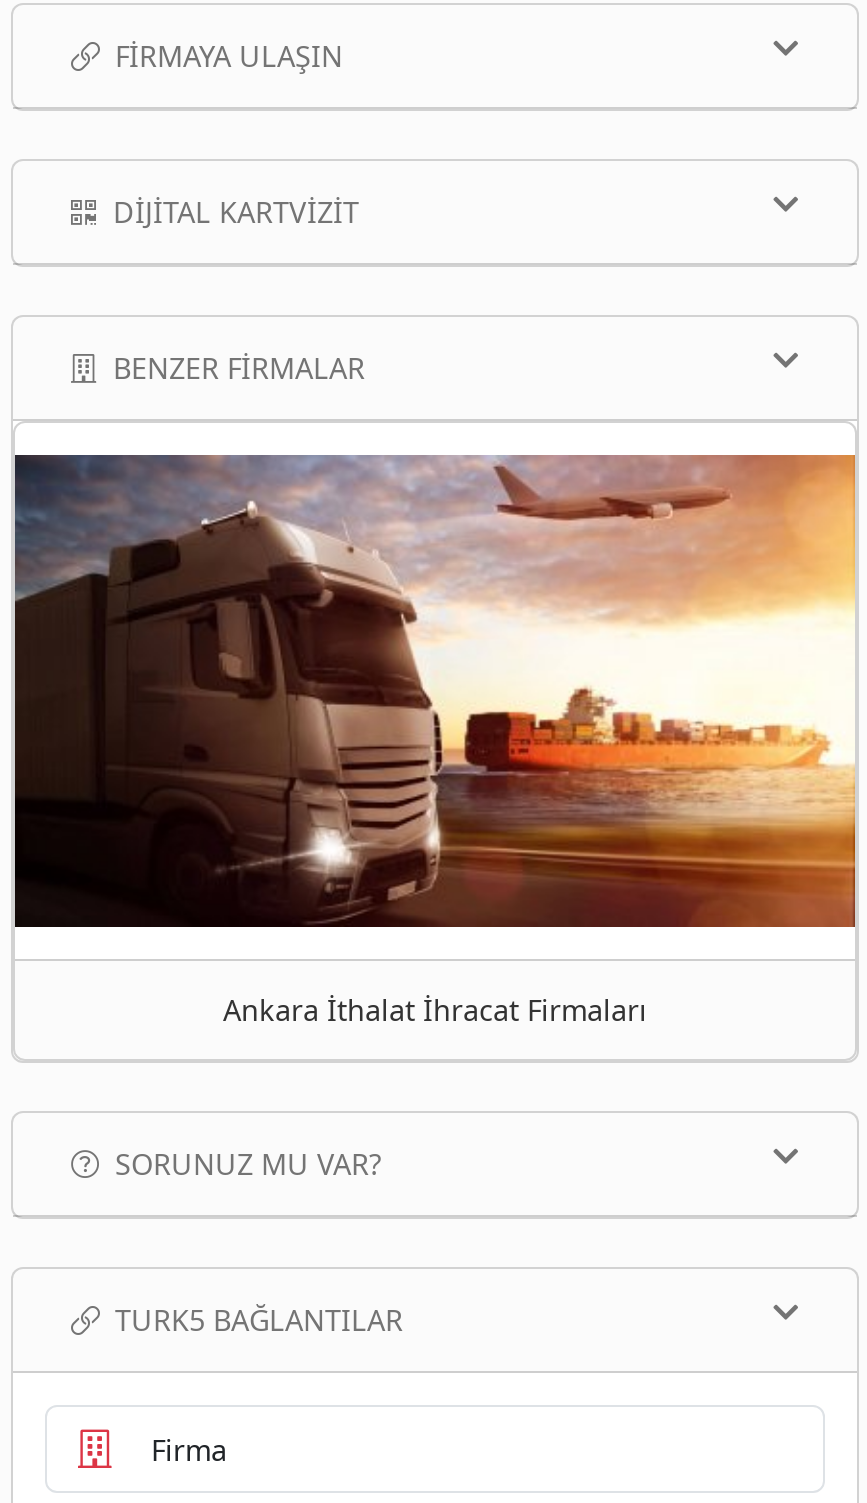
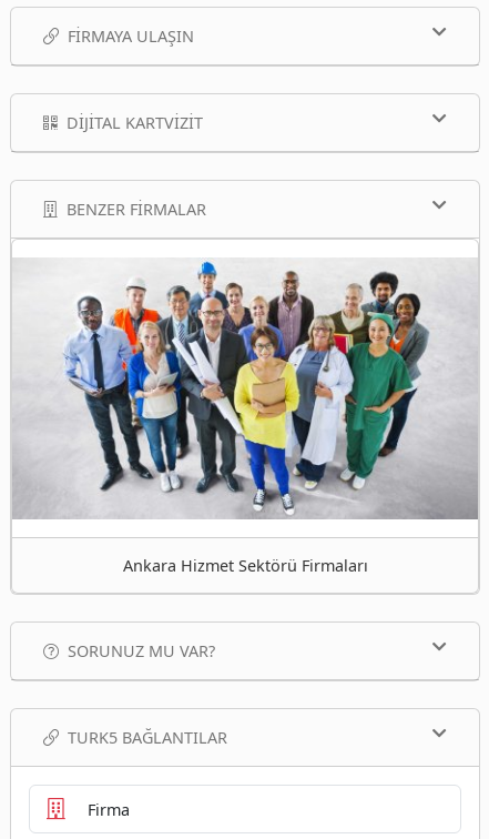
- [image]
- Ankara İthalat İhracat Firmaları
+ [image]
+ Ankara Hizmet Sektörü Firmaları
